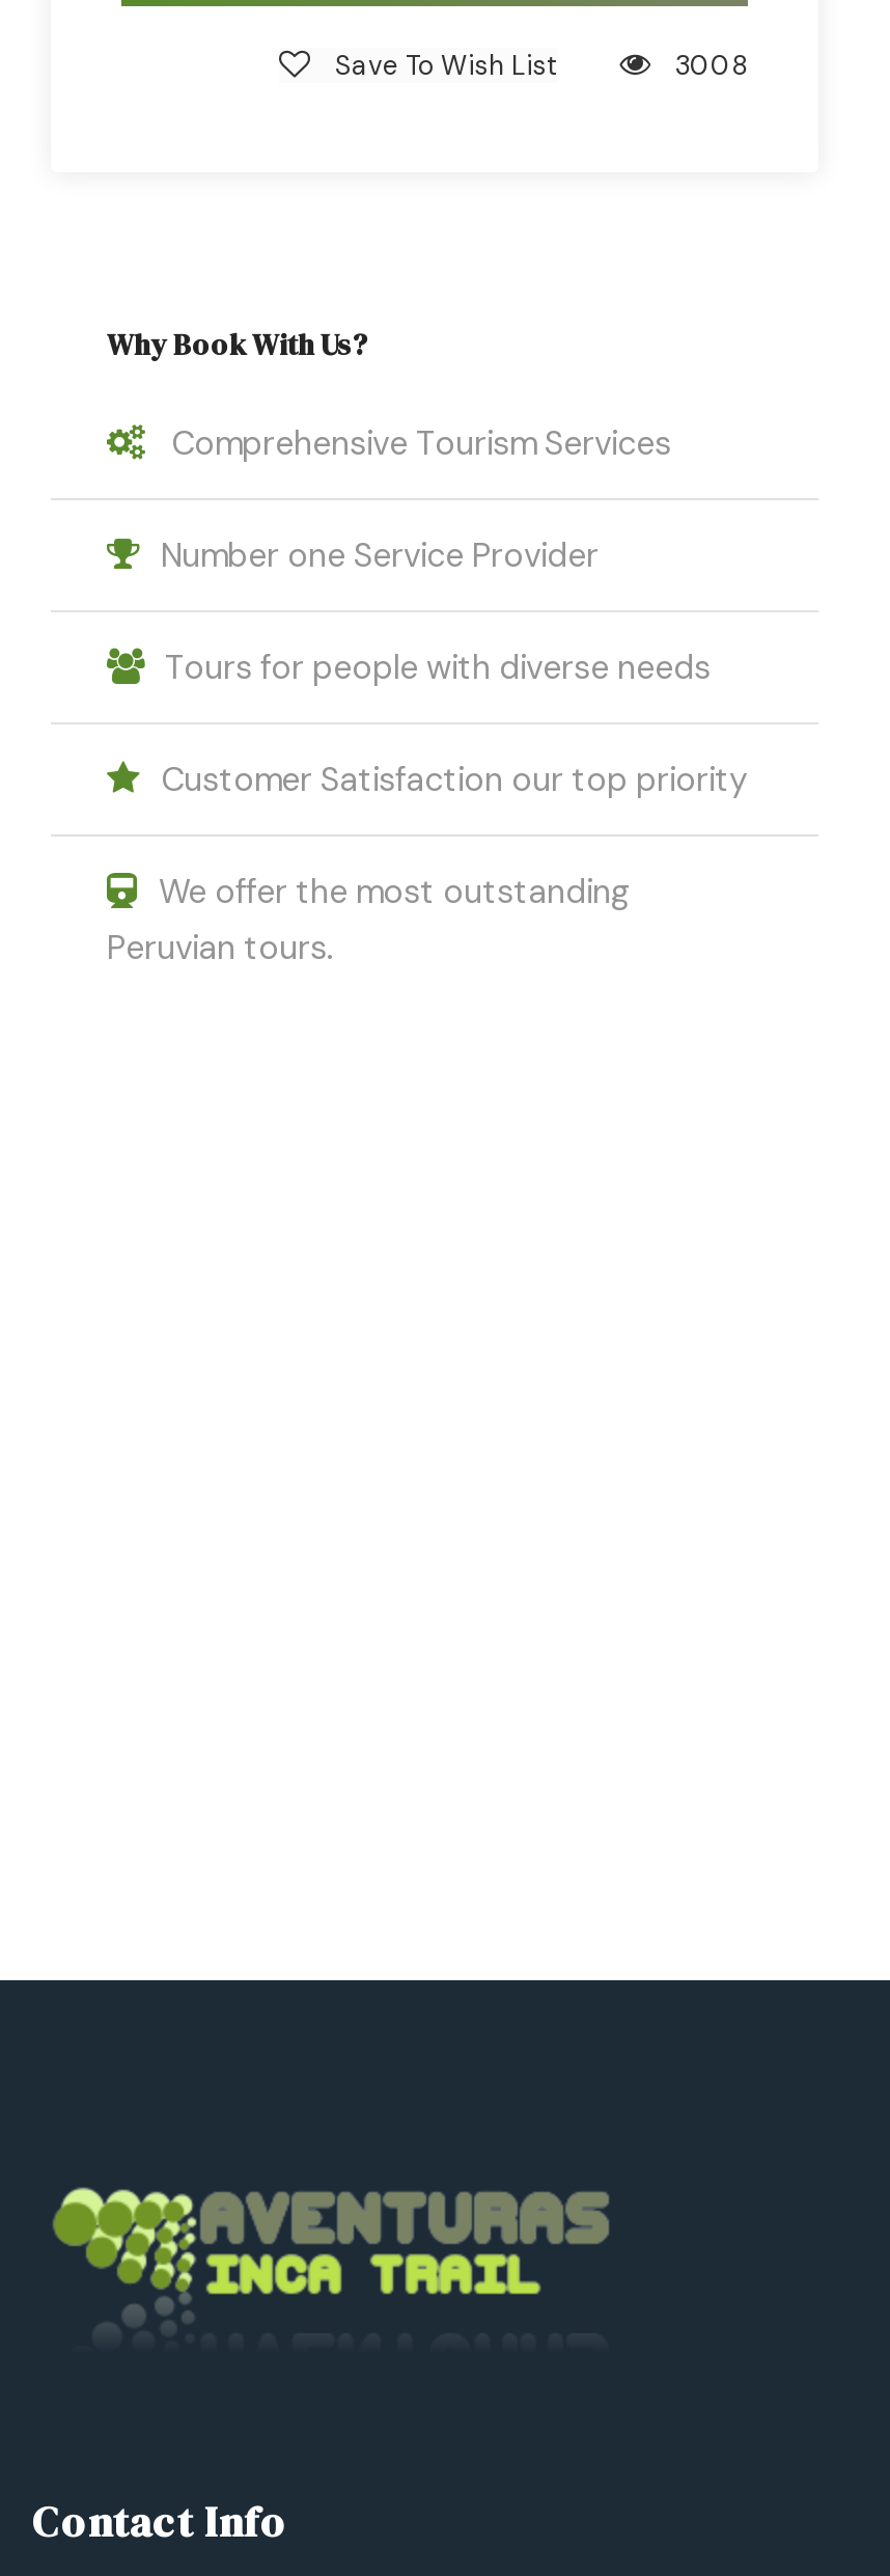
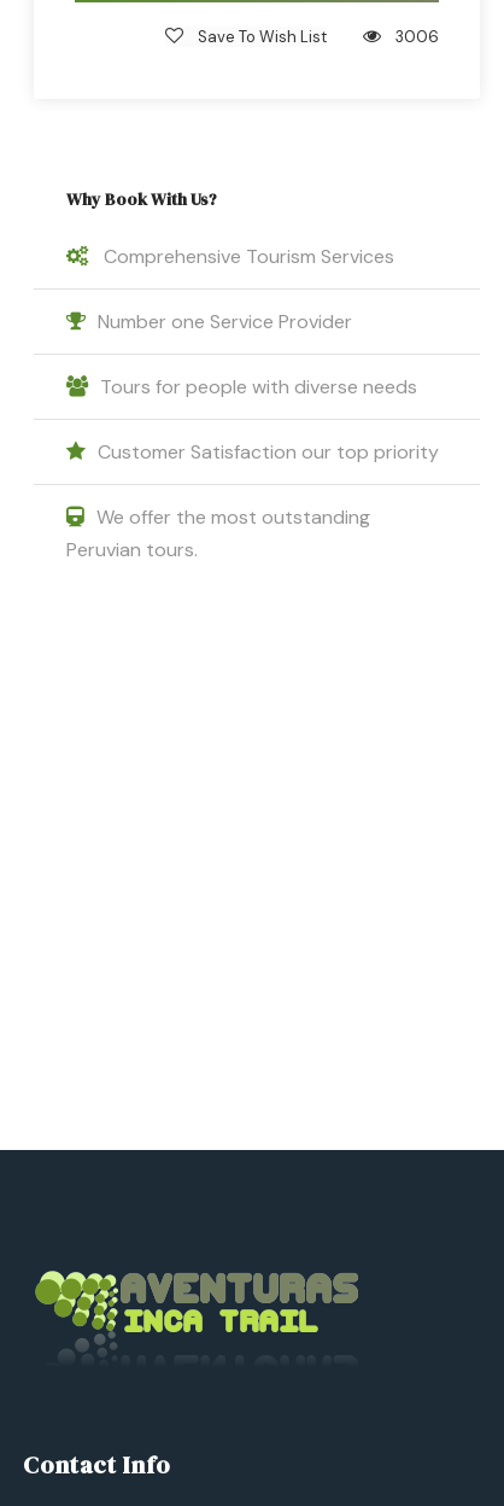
- 3008
+ 3006
